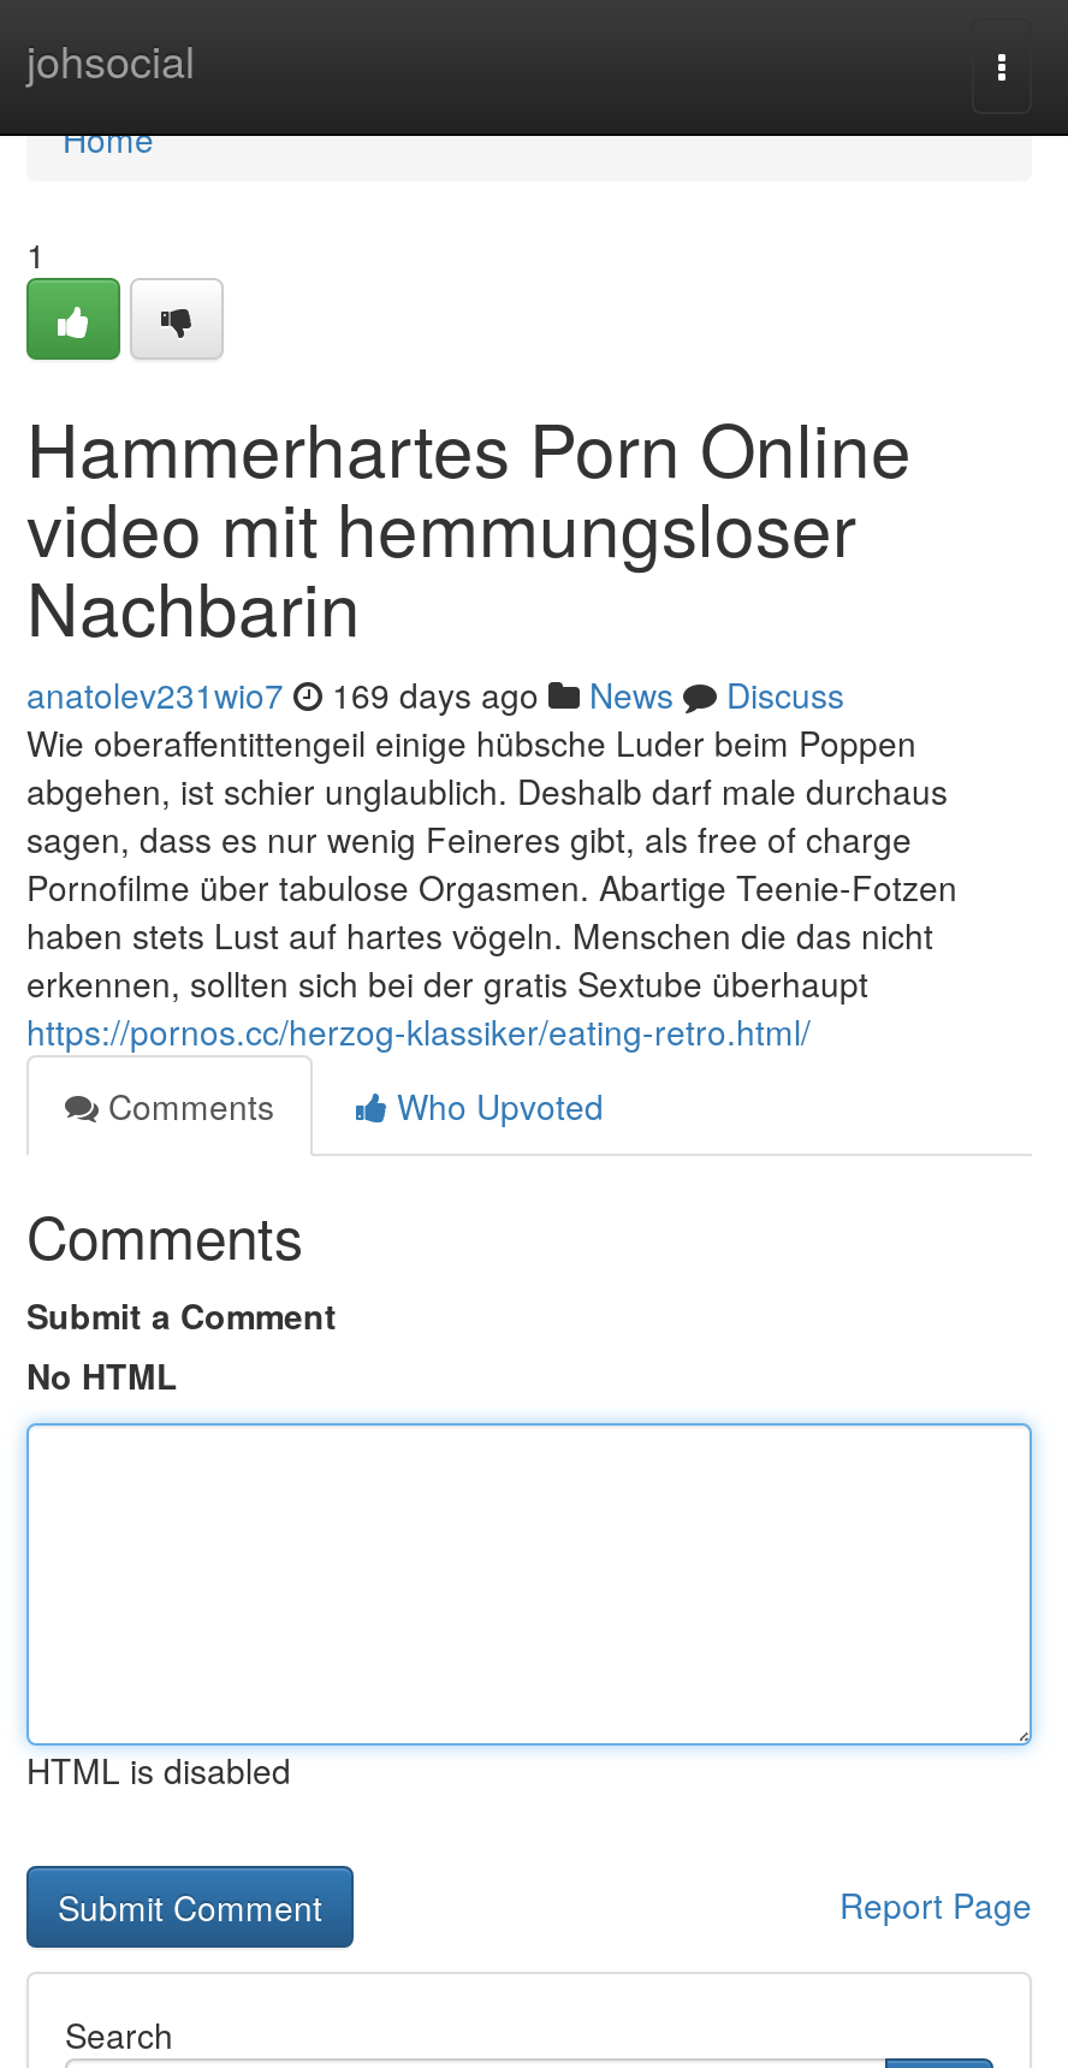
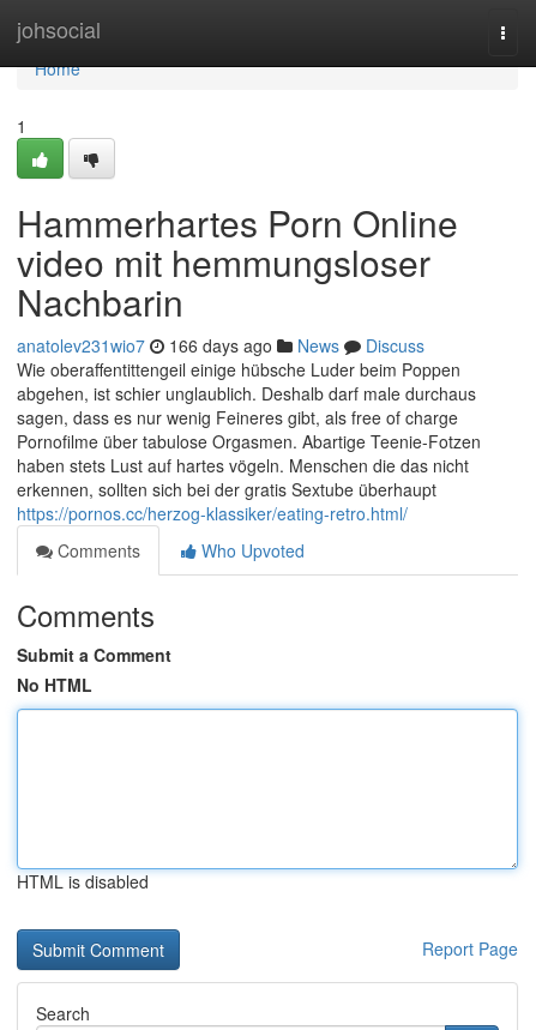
- anatolev231wio7 169 days ago News Discuss
+ anatolev231wio7 166 days ago News Discuss
